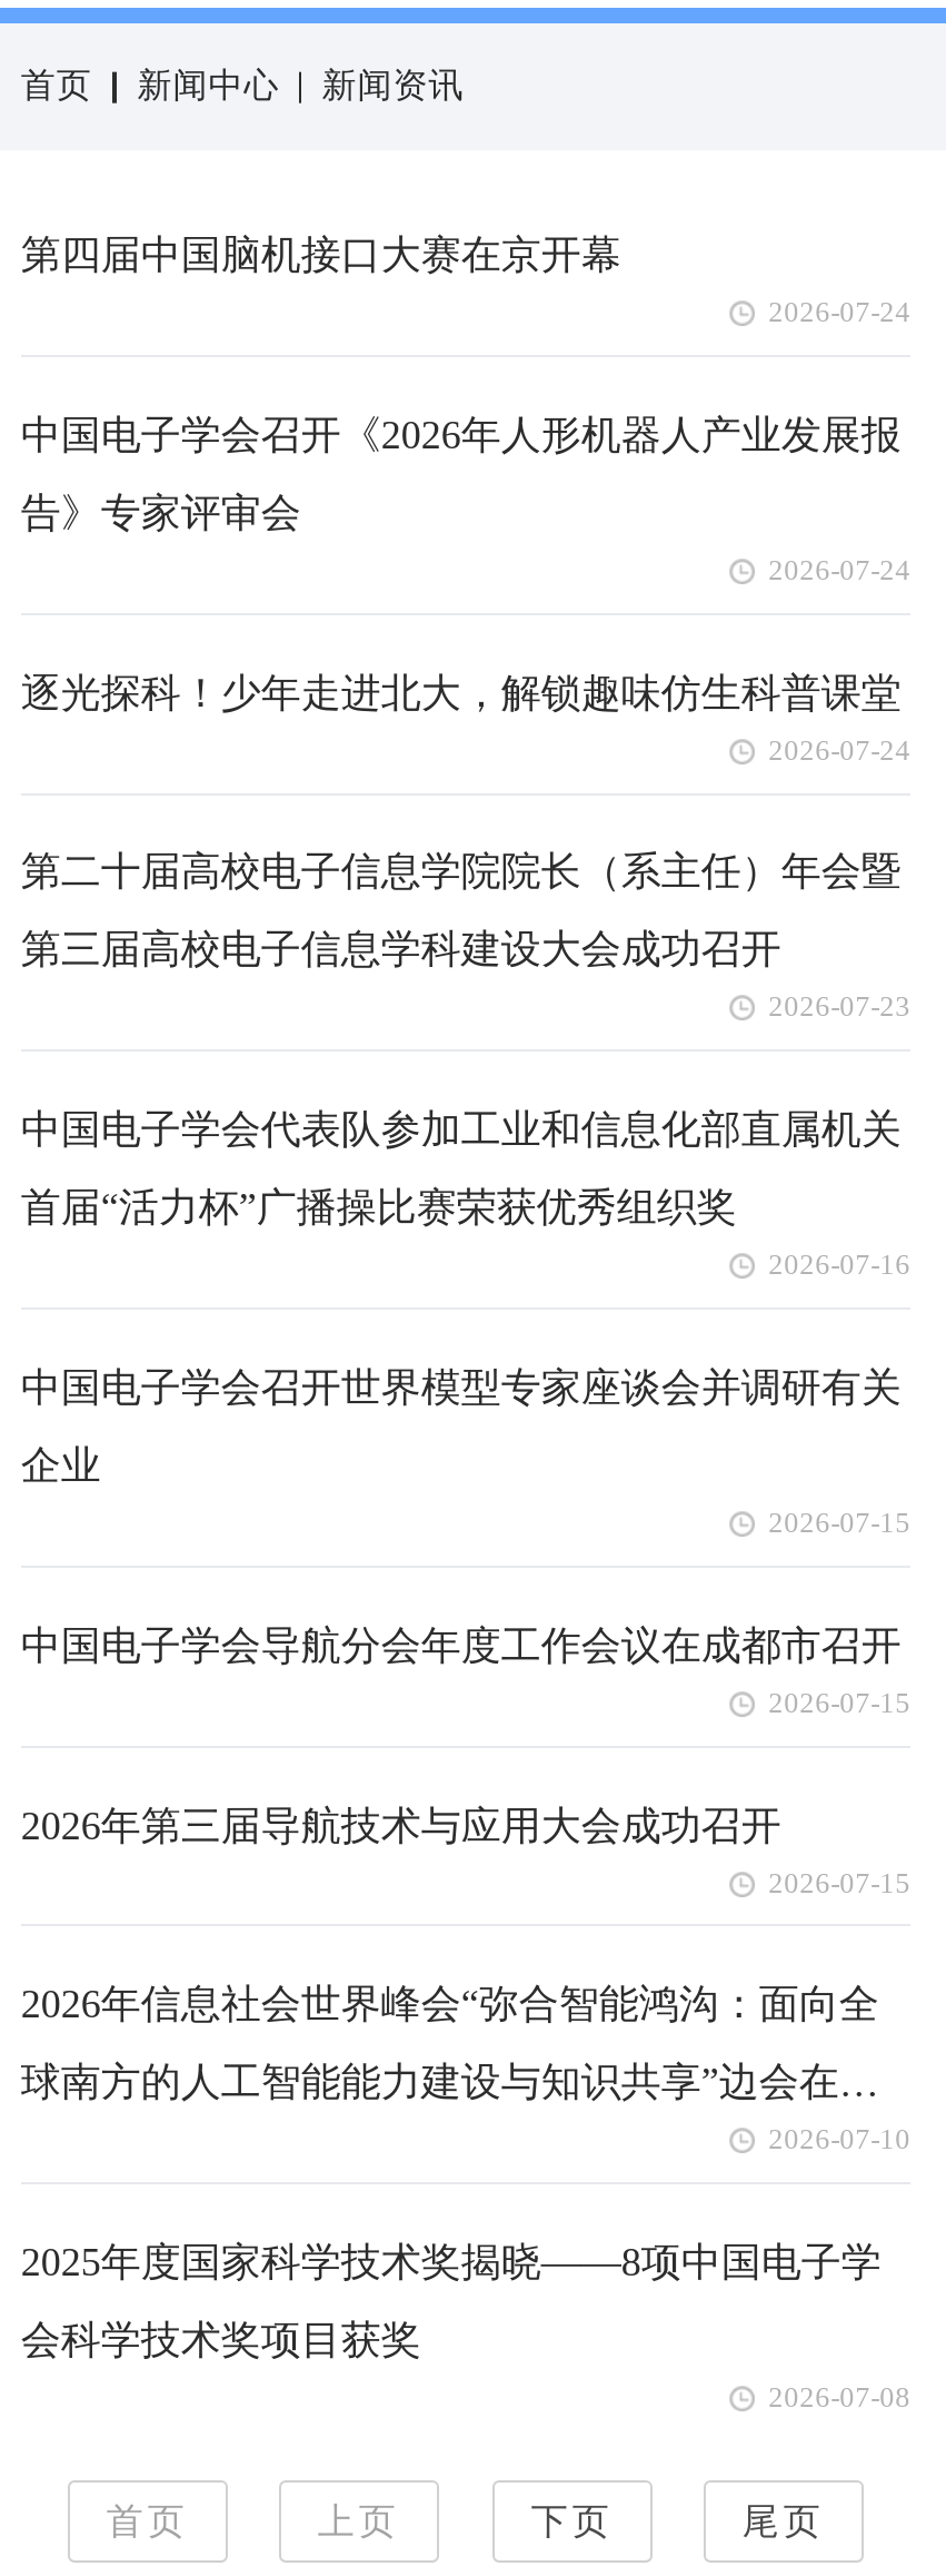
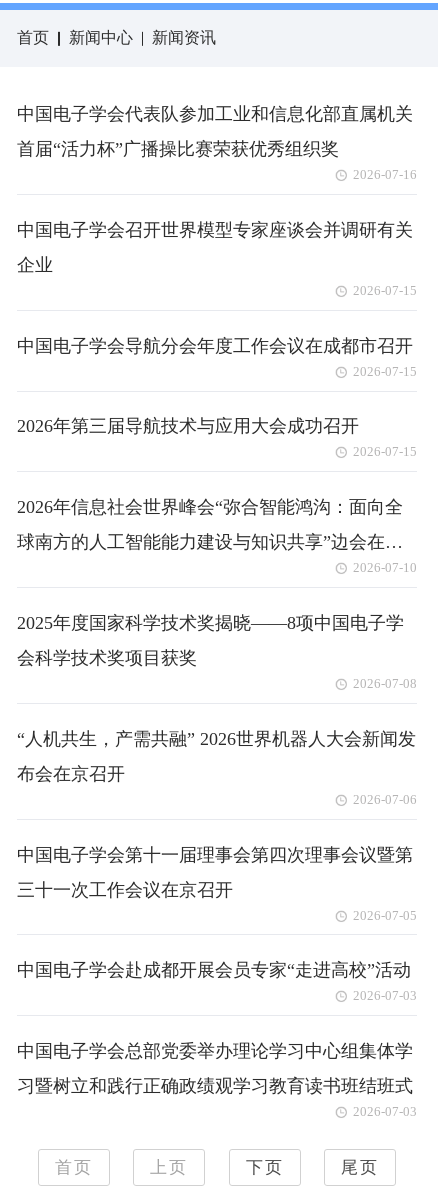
- 第四届中国脑机接口大赛在京开幕
- 2026-07-24
- 中国电子学会召开《2026年人形机器人产业发展报
- 告》专家评审会
- 2026-07-24
- 逐光探科！少年走进北大，解锁趣味仿生科普课堂
- 2026-07-24
- 第二十届高校电子信息学院院长（系主任）年会暨
- 第三届高校电子信息学科建设大会成功召开
- 2026-07-23

moved up: 中国电子学会代表队参加工业和信息化部直属机关 | 首届“活力杯”广播操比赛荣获优秀组织奖 | 2026-07-16 | ... | 会科学技术奖项目获奖 | 2026-07-08

+ “人机共生，产需共融” 2026世界机器人大会新闻发
+ 布会在京召开
+ 2026-07-06
+ 中国电子学会第十一届理事会第四次理事会议暨第
+ 三十一次工作会议在京召开
+ 2026-07-05
+ 中国电子学会赴成都开展会员专家“走进高校”活动
+ 2026-07-03
+ 中国电子学会总部党委举办理论学习中心组集体学
+ 习暨树立和践行正确政绩观学习教育读书班结班式
+ 2026-07-03
